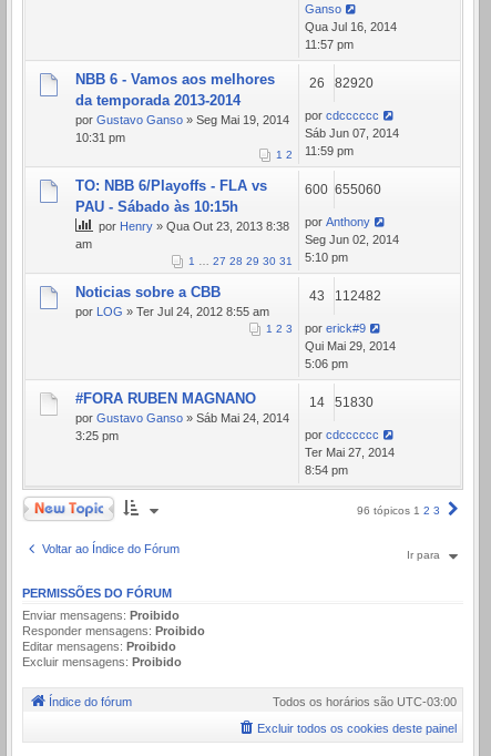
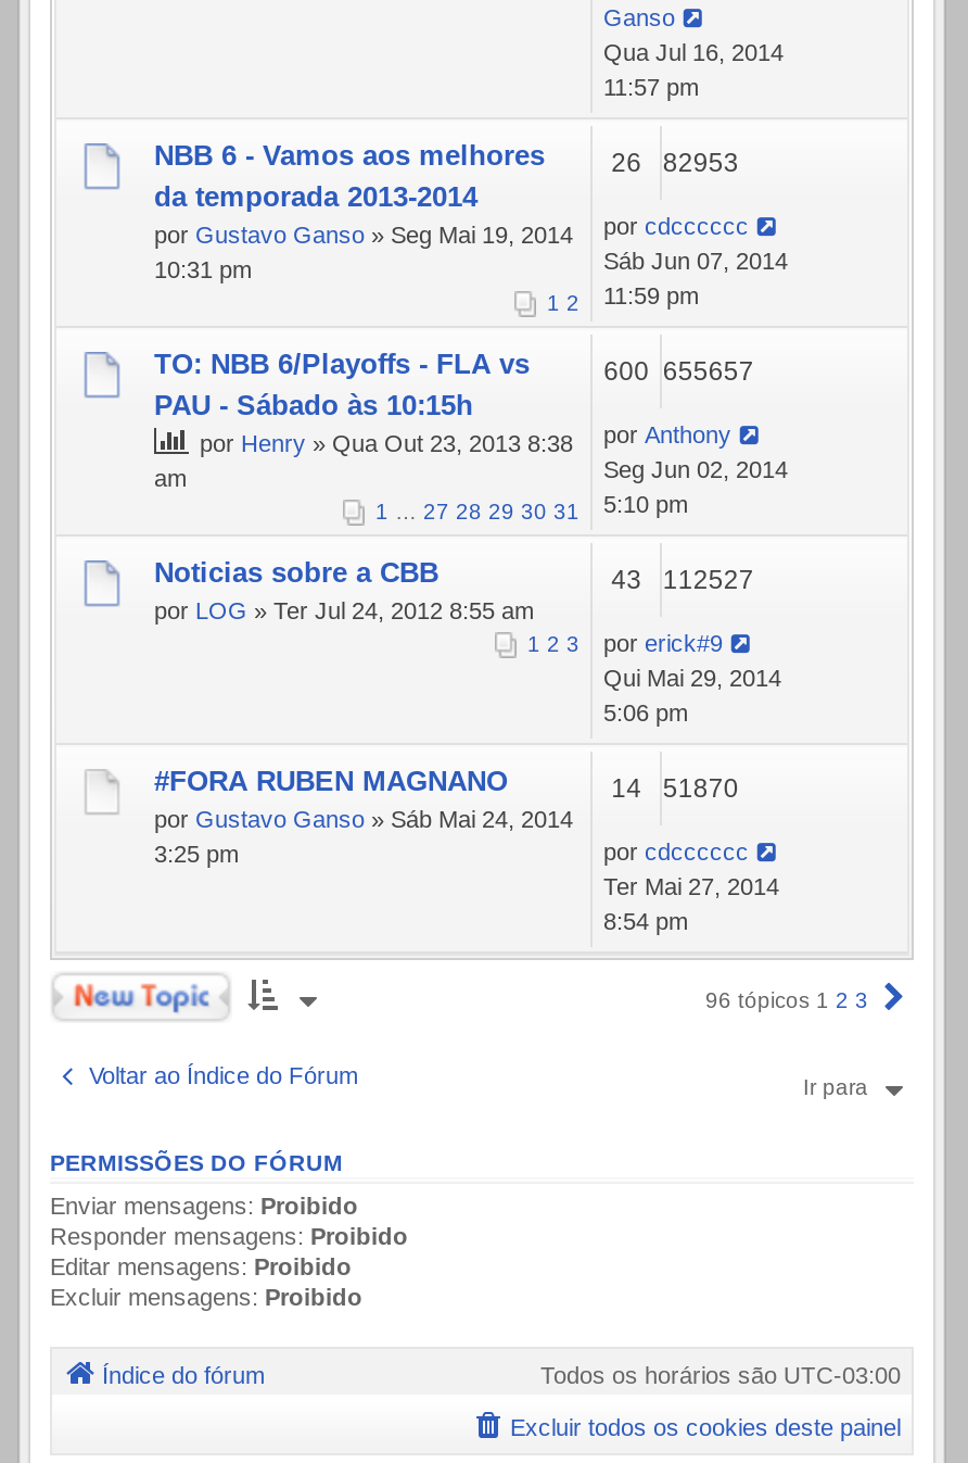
- 26 82920
+ 26 82953

- 600 655060
+ 600 655657

- 43 112482
+ 43 112527

- 14 51830
+ 14 51870
